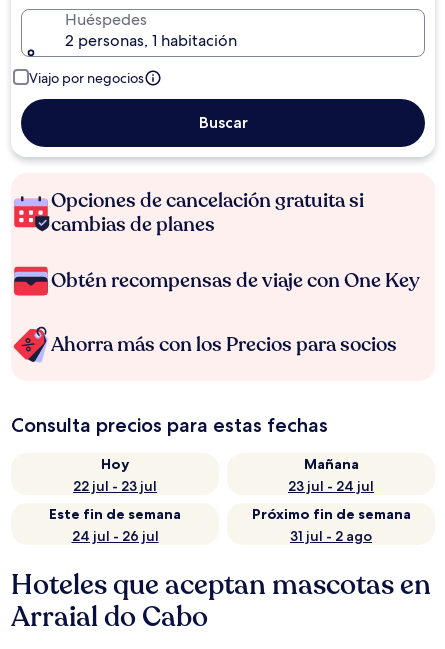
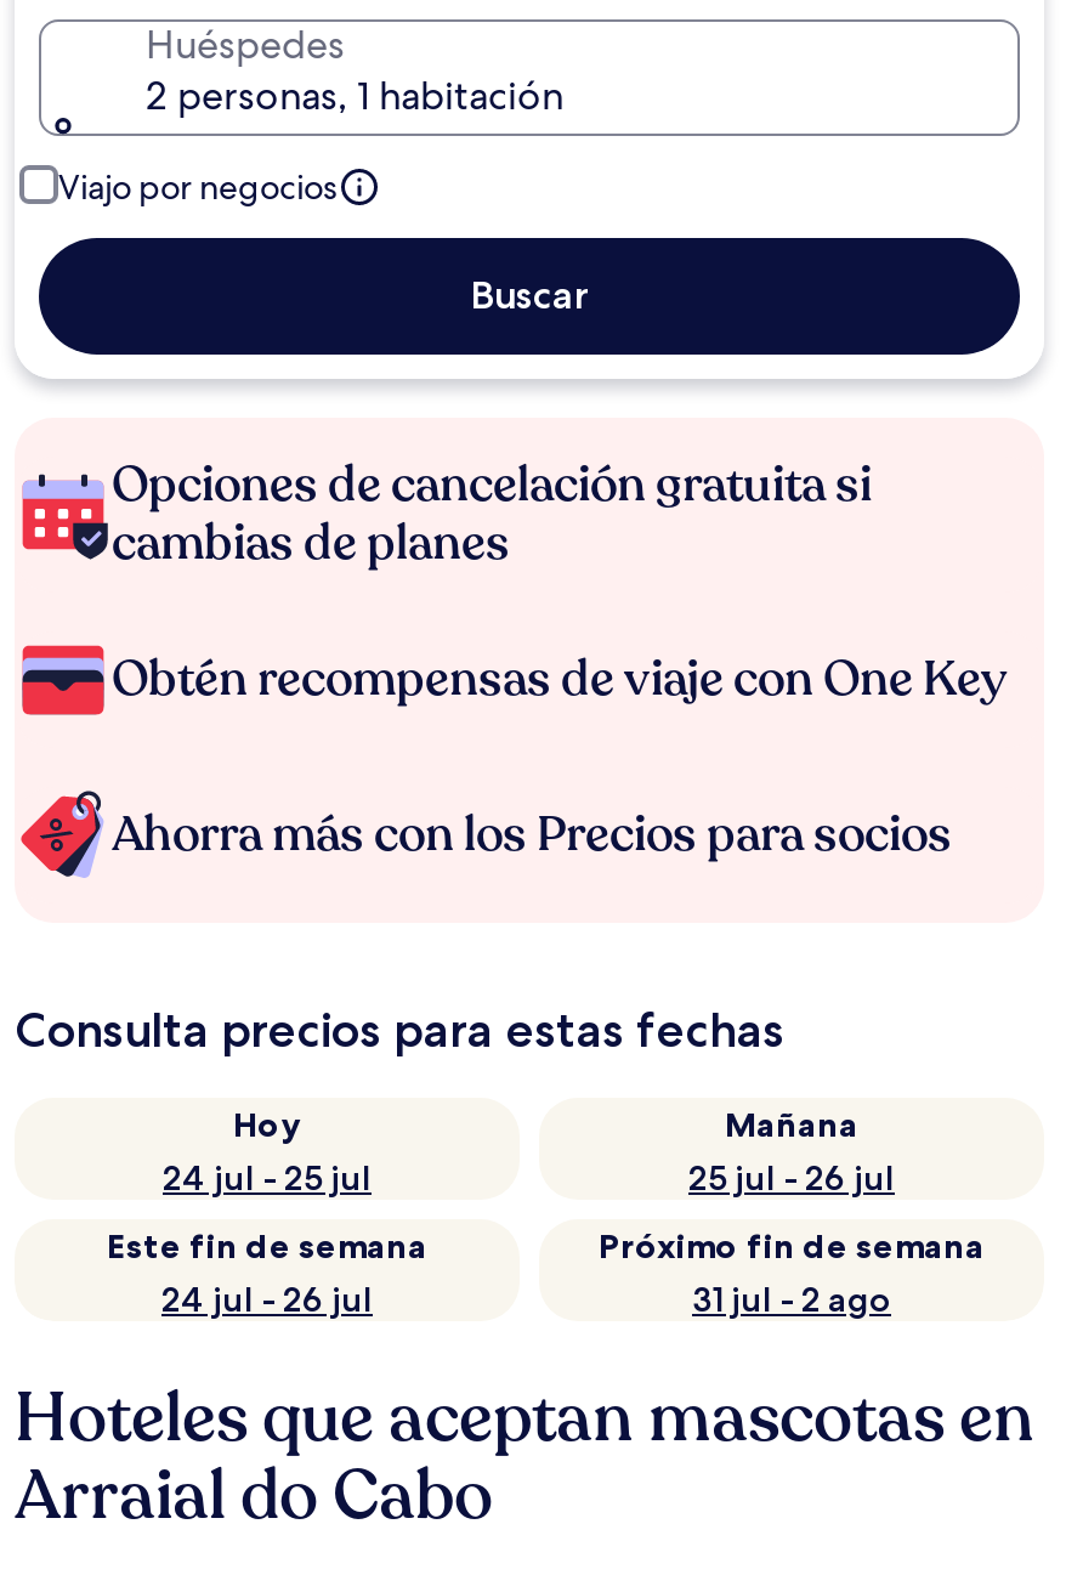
- 22 jul - 23 jul
+ 24 jul - 25 jul

- 23 jul - 24 jul
+ 25 jul - 26 jul
